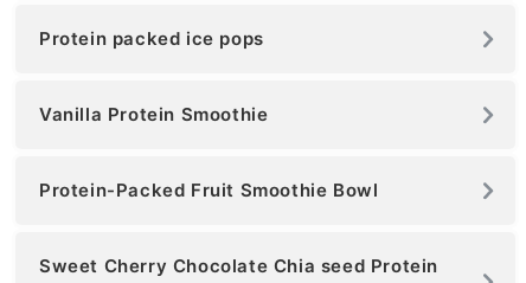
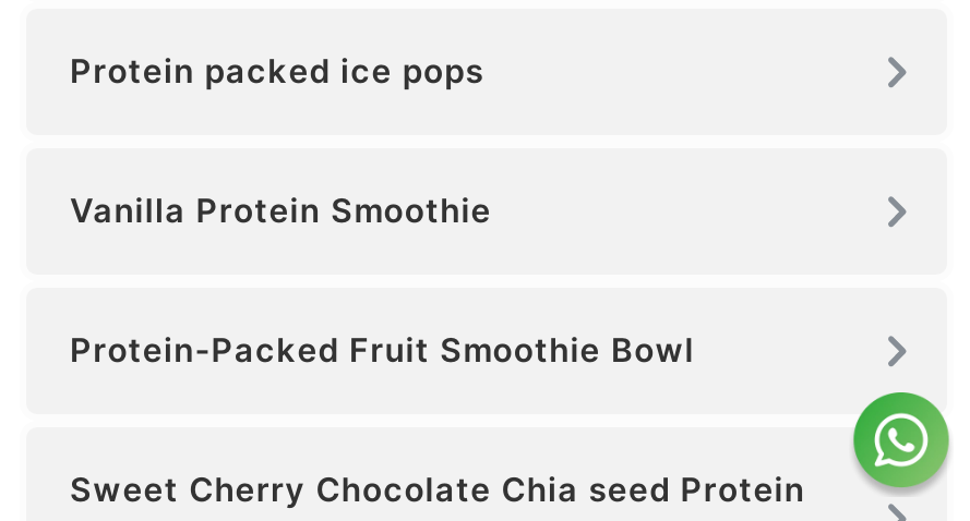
+ [image]
